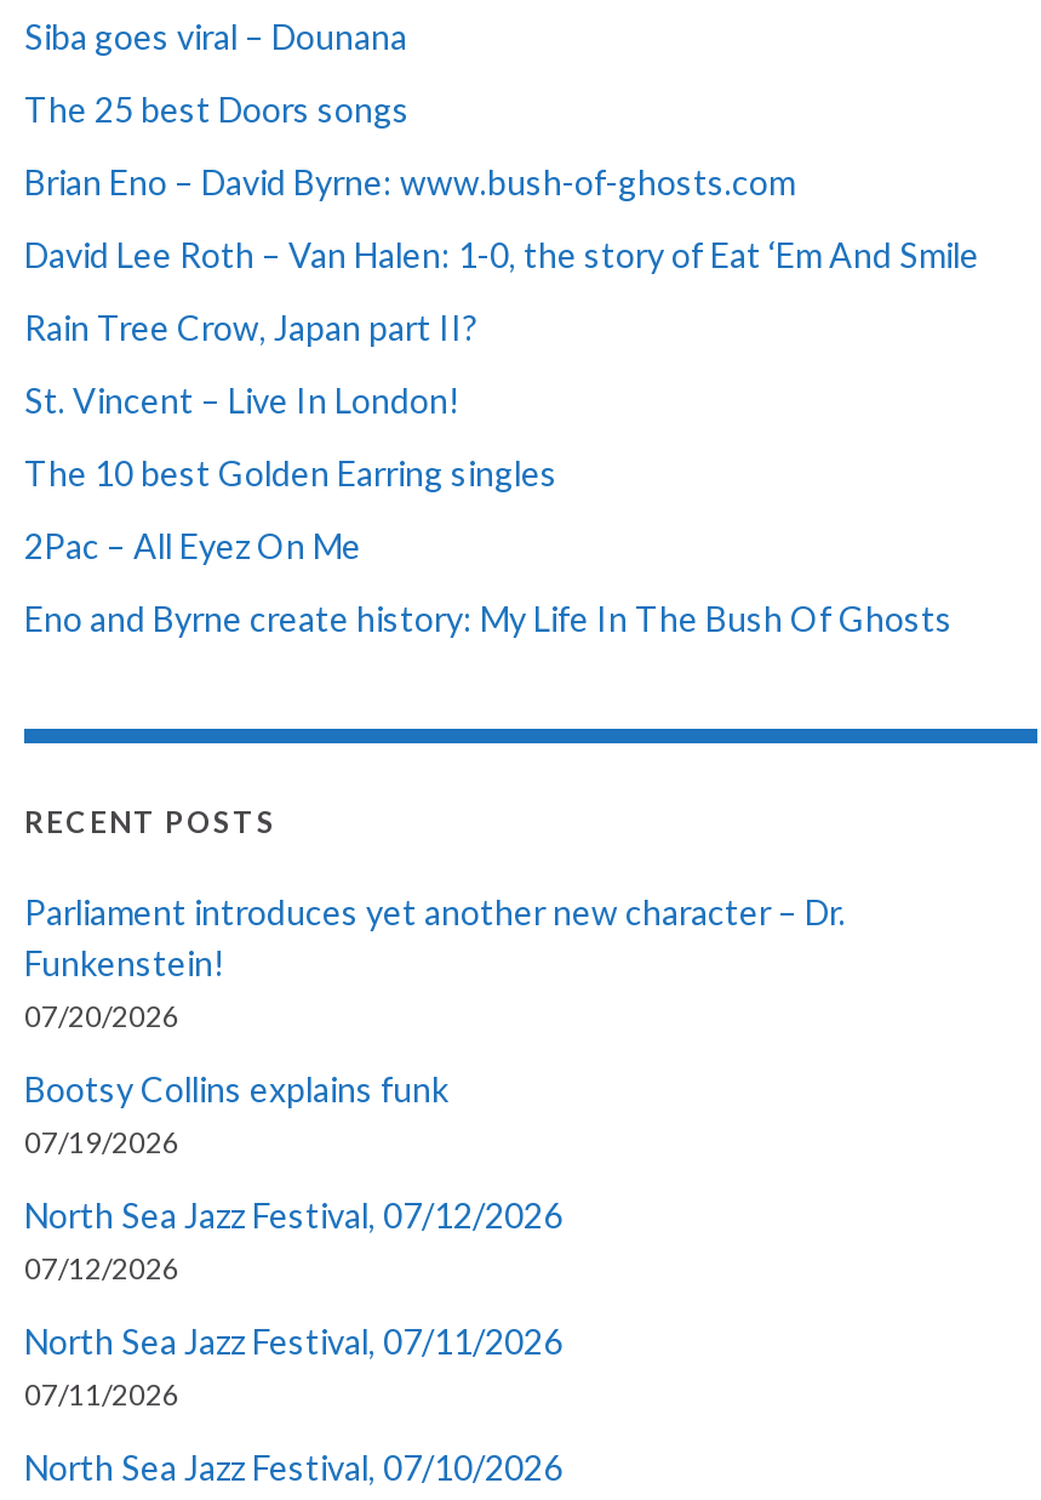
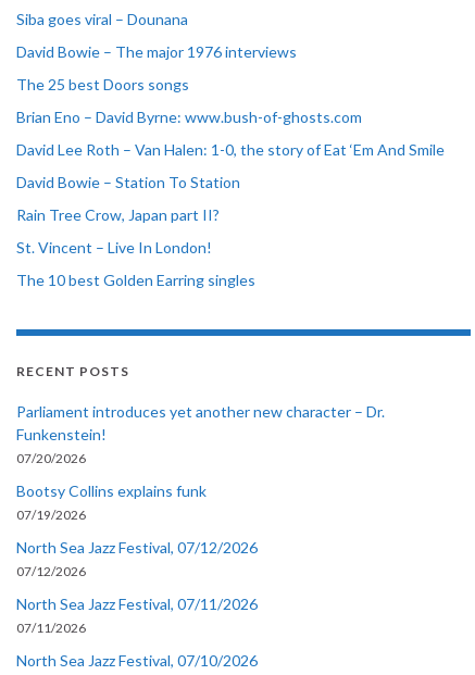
+ David Bowie – The major 1976 interviews

moved down: The 25 best Doors songs | Brian Eno – David Byrne: www.bush-of-ghosts.com | David Lee Roth – Van Halen: 1-0, the story of Eat ‘Em And Smile

+ David Bowie – Station To Station

moved down: Rain Tree Crow, Japan part II? | St. Vincent – Live In London! | The 10 best Golden Earring singles

- 2Pac – All Eyez On Me
- Eno and Byrne create history: My Life In The Bush Of Ghosts
